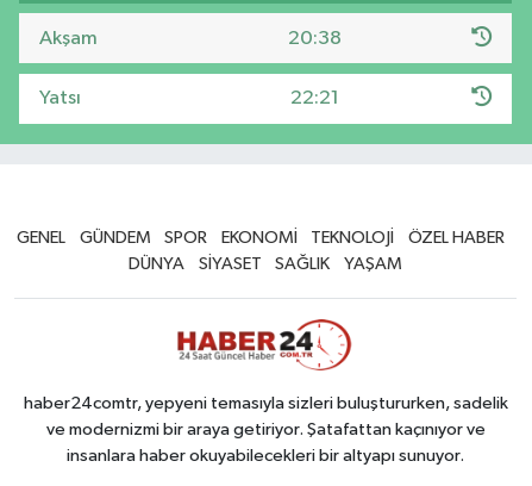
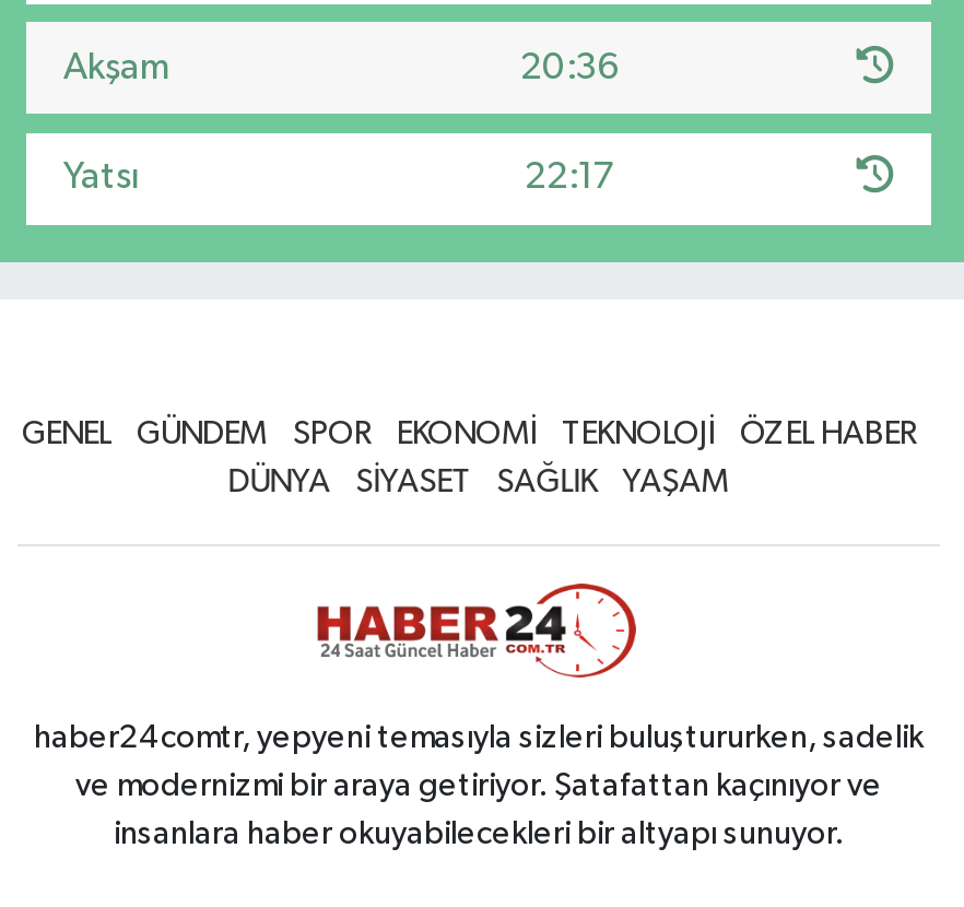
- 20:38
+ 20:36

- 22:21
+ 22:17
